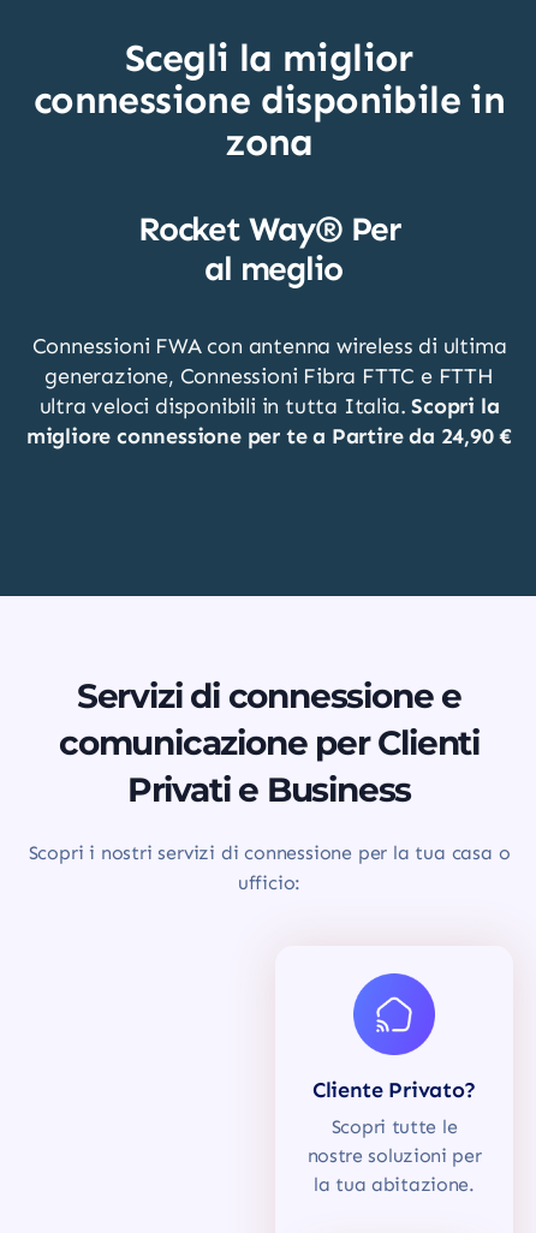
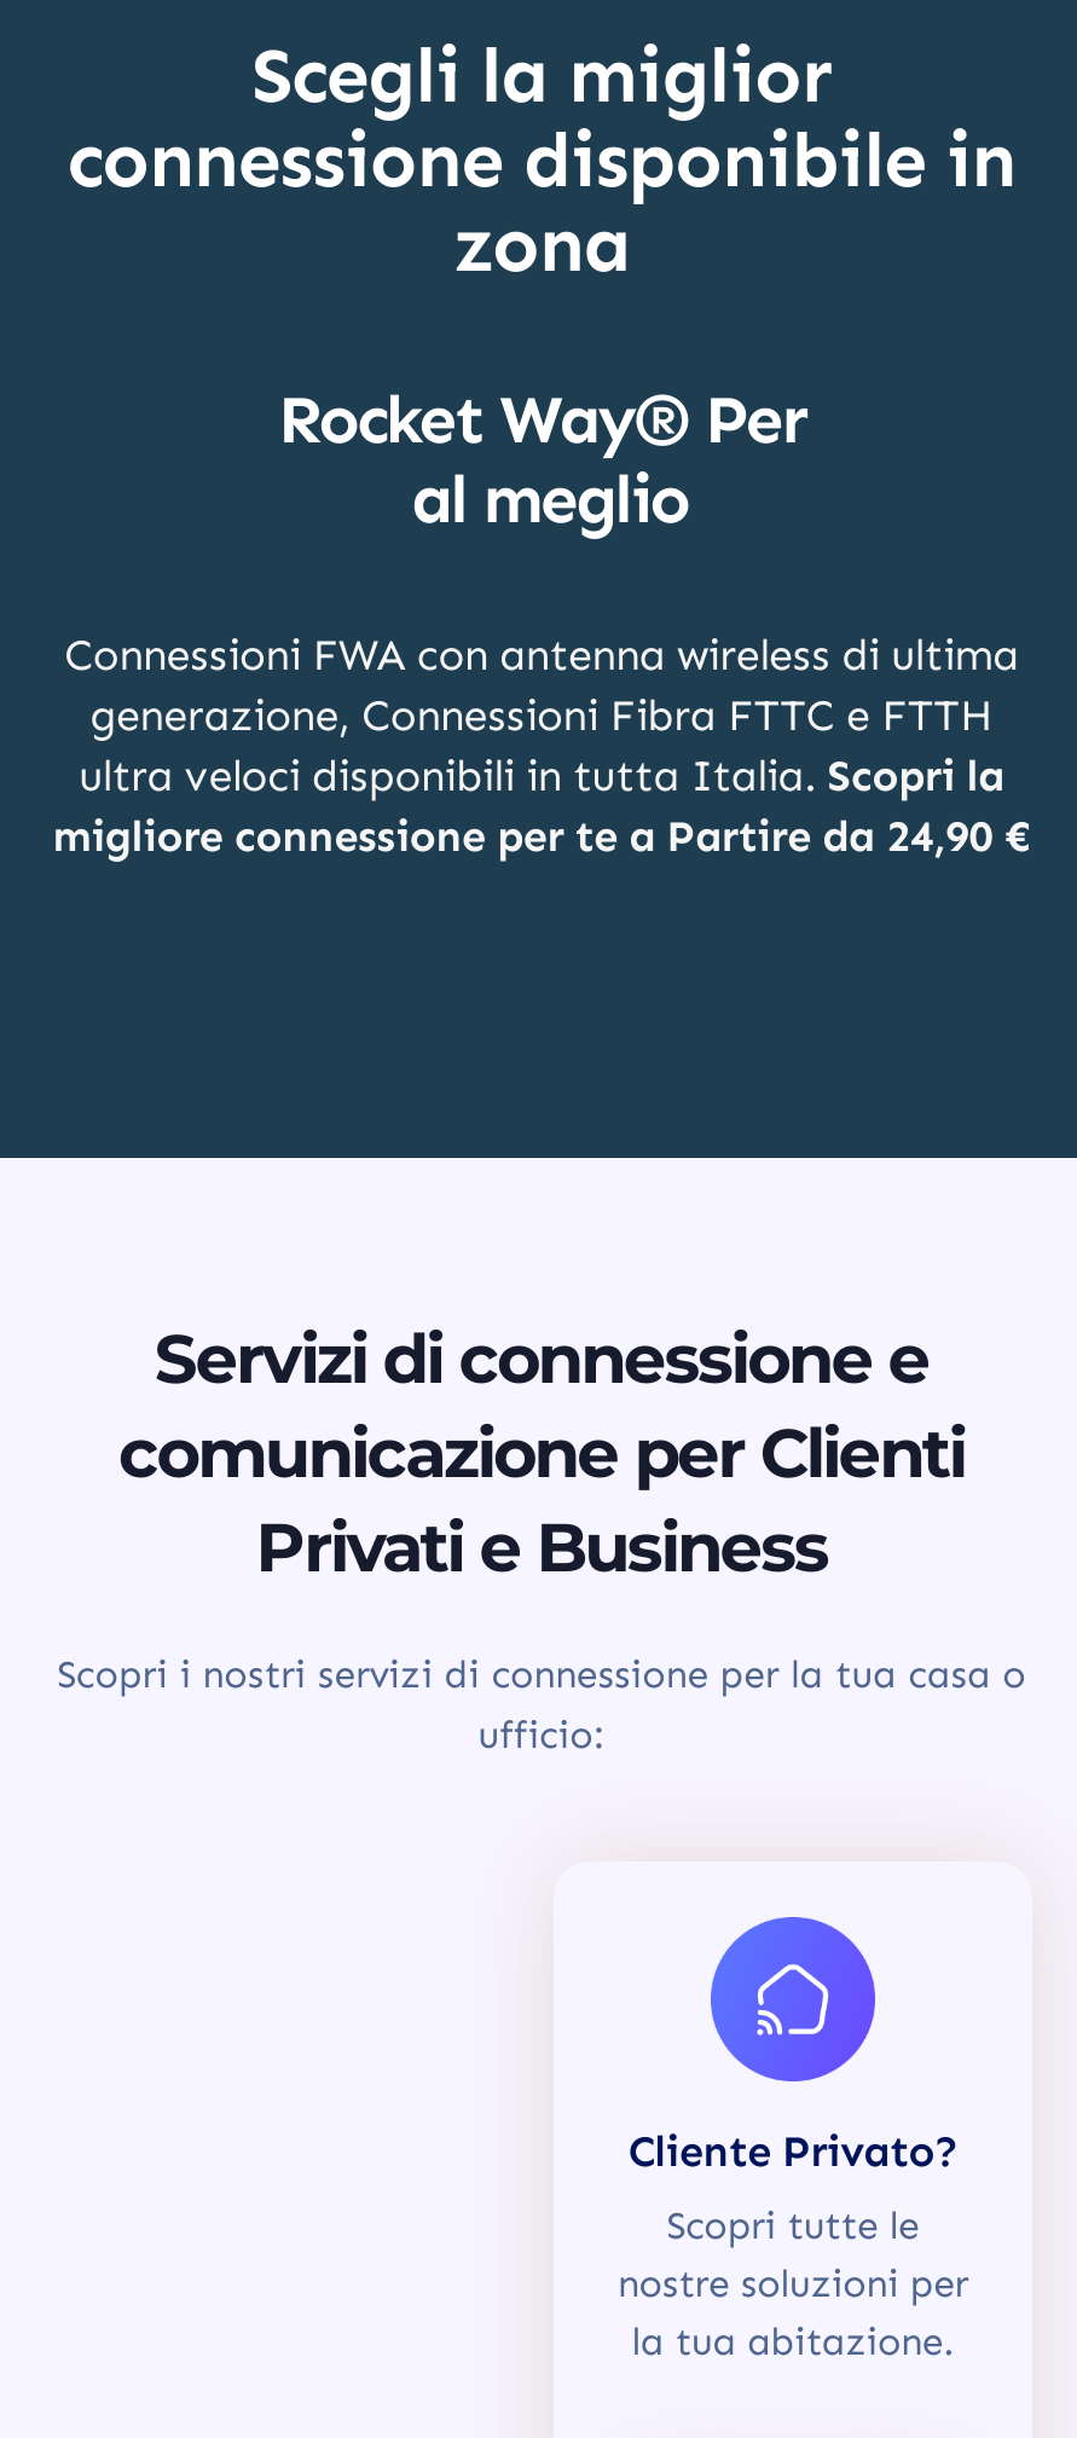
- S al meglio
+ al meglio
